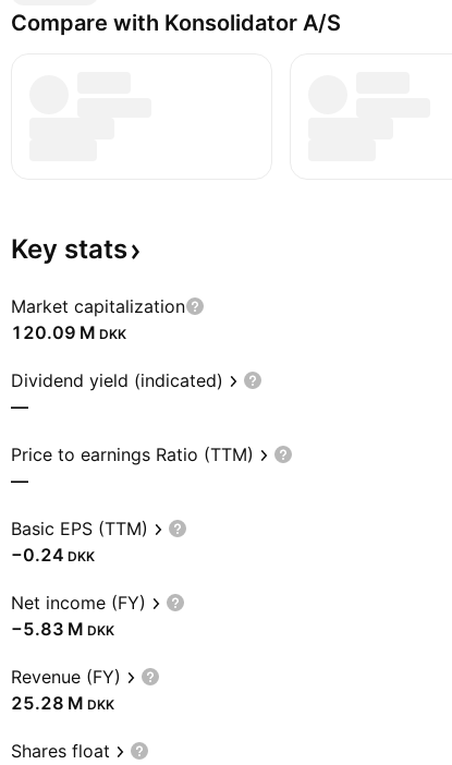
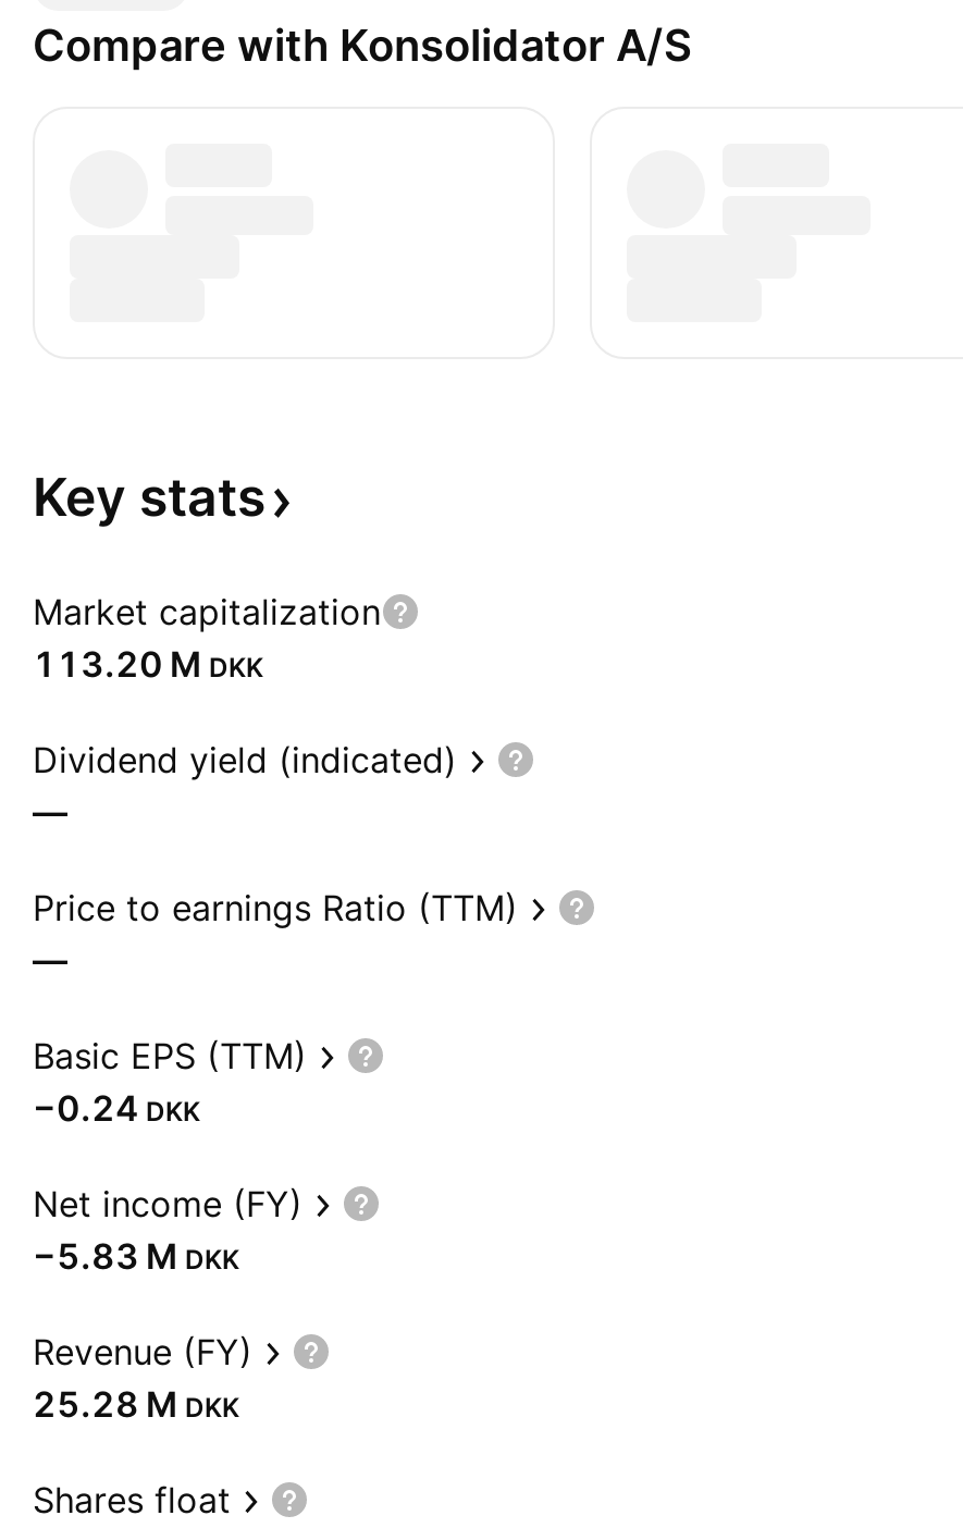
- 120.09 M DKK
+ 113.20 M DKK
